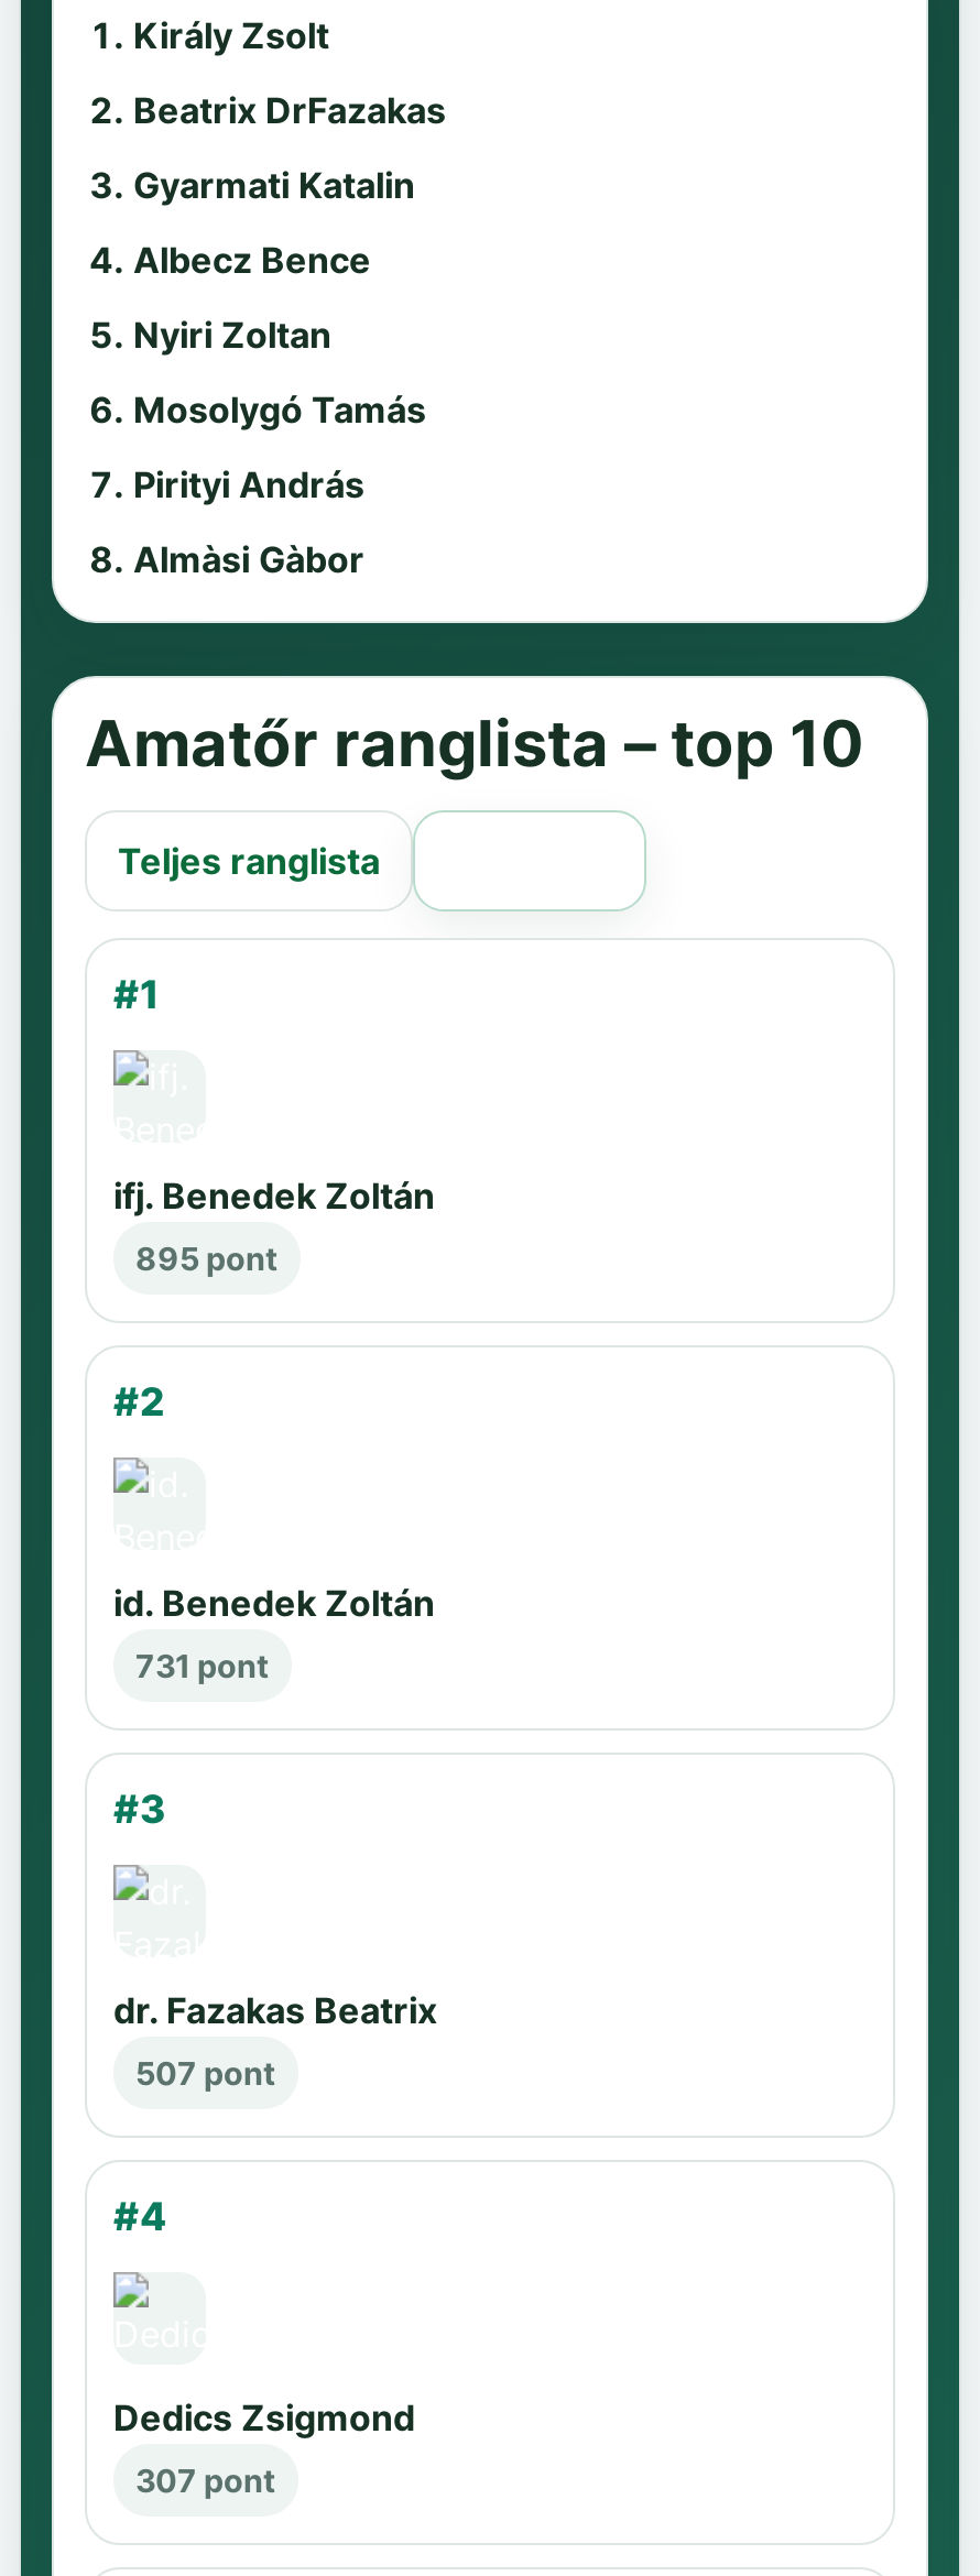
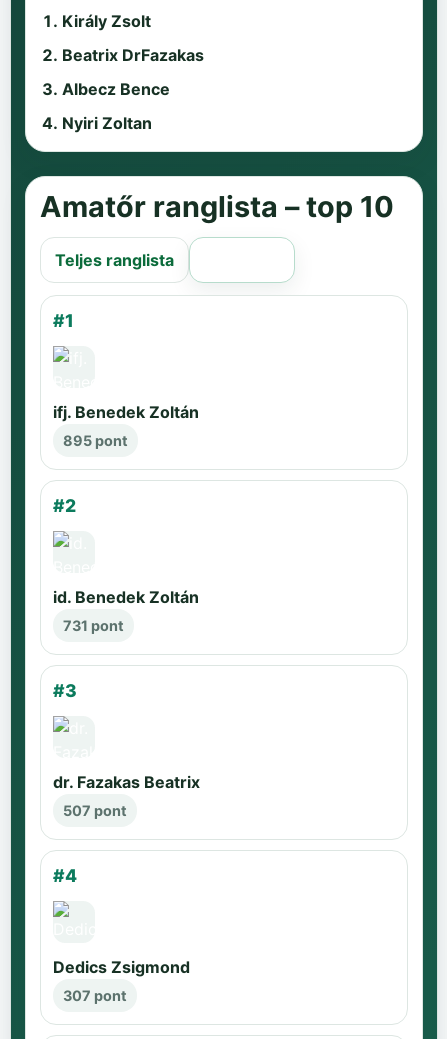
- Gyarmati Katalin

- Mosolygó Tamás
- Pirityi András
- Almàsi Gàbor
